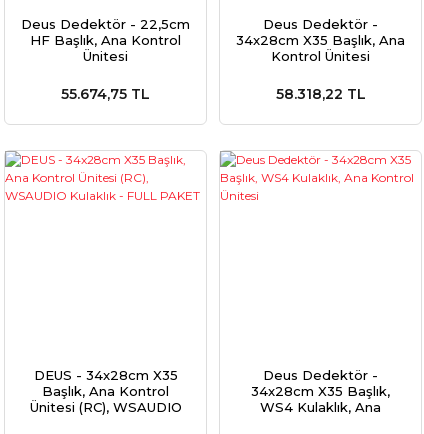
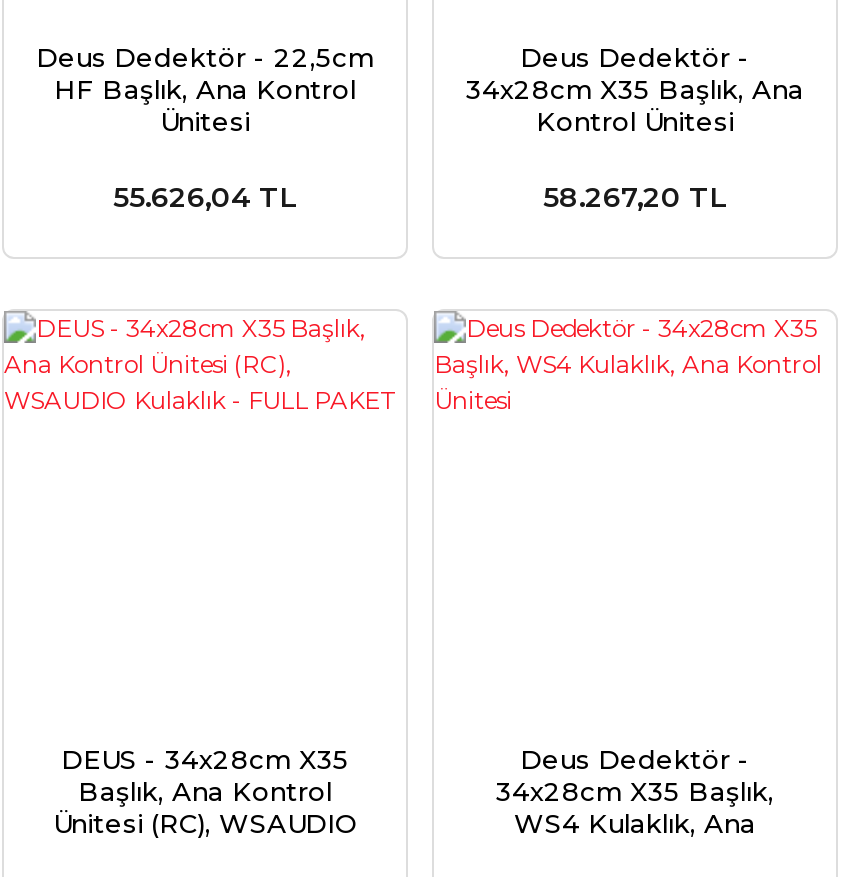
- 55.674,75 TL
+ 55.626,04 TL

- 58.318,22 TL
+ 58.267,20 TL
